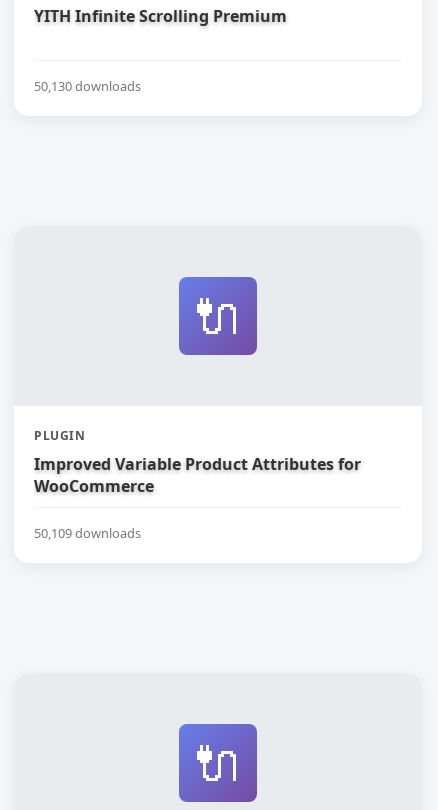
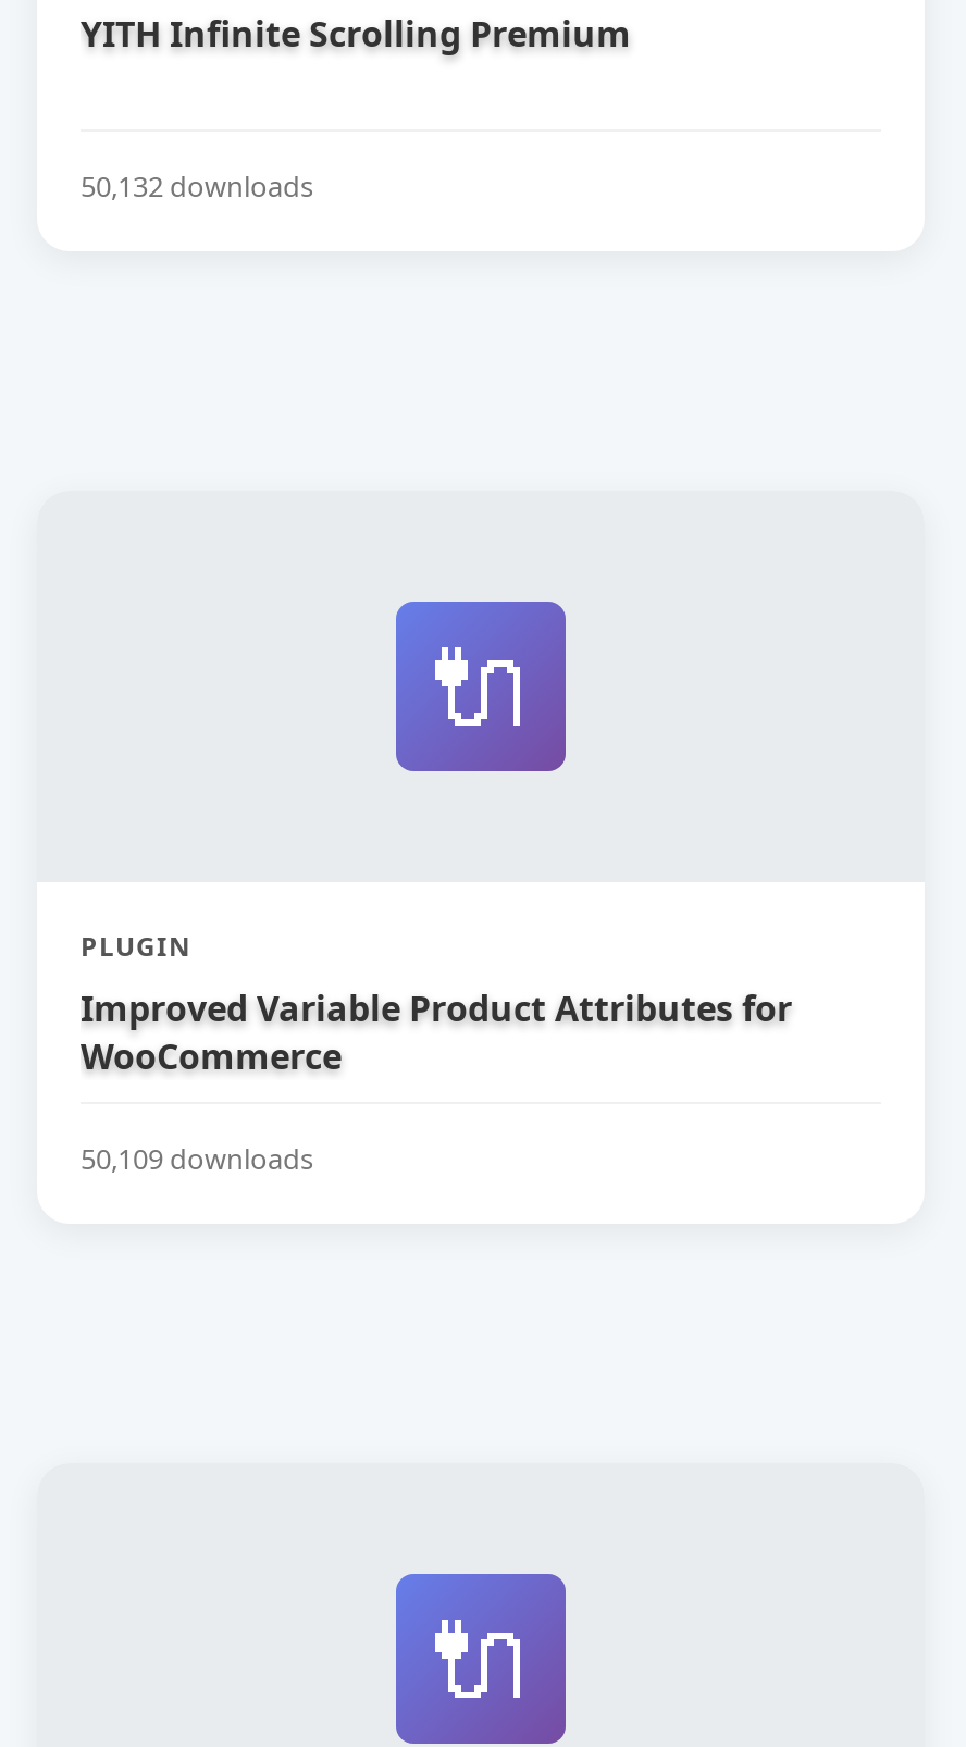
- 50,130 downloads
+ 50,132 downloads
